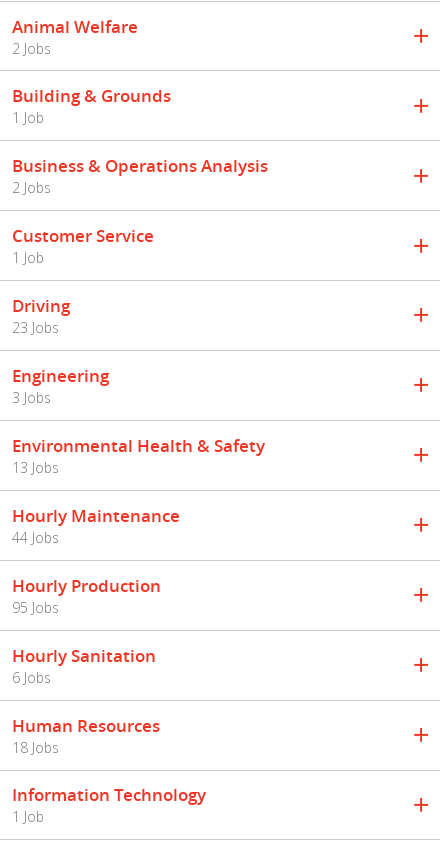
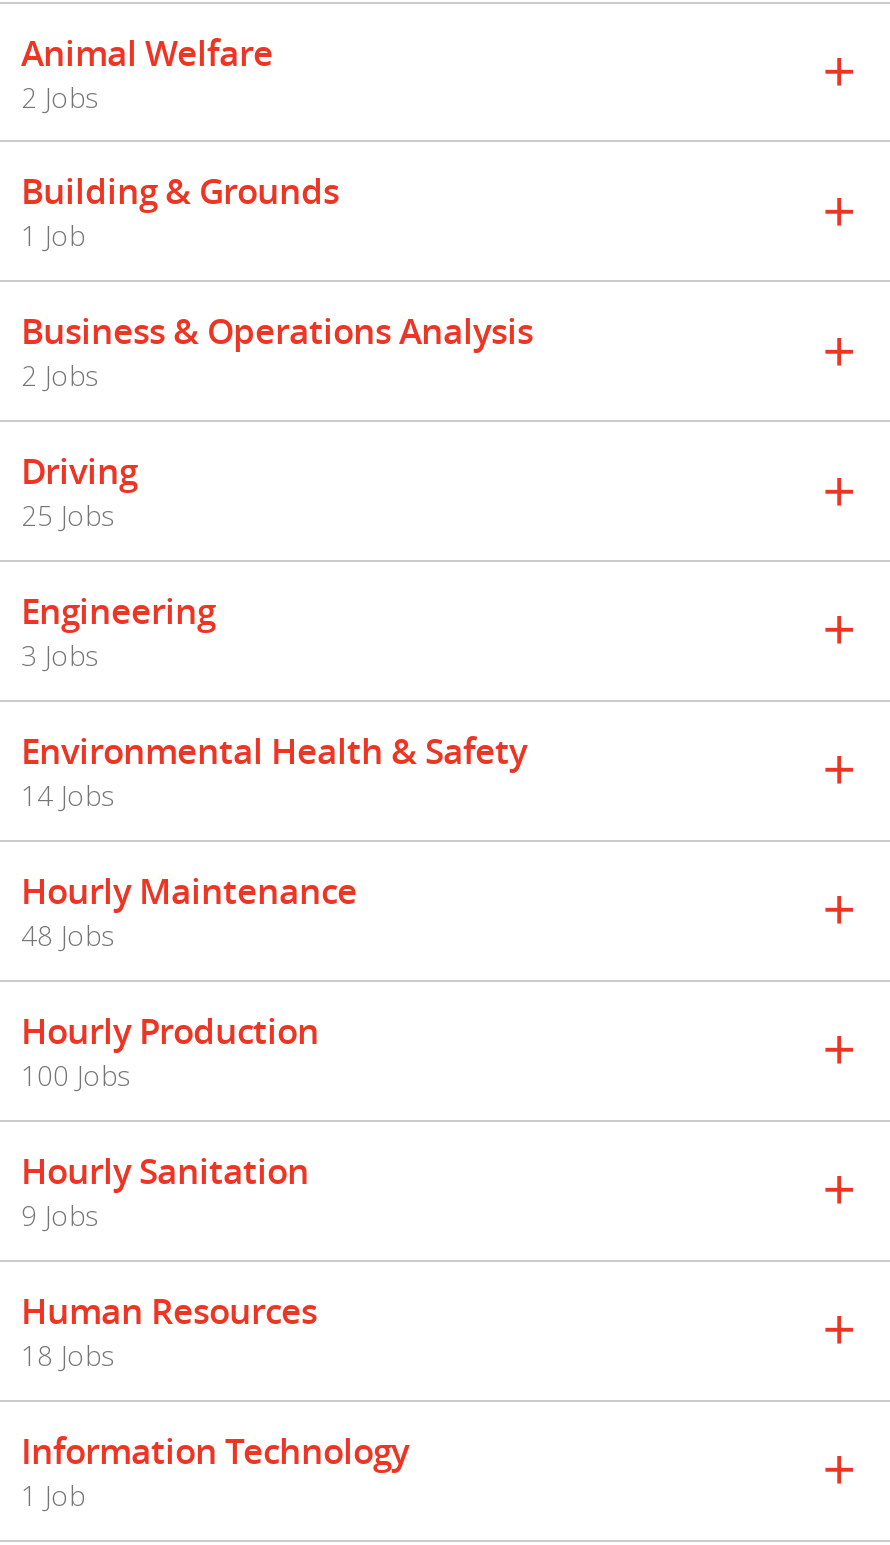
- Customer Service
- 1 Job

- 23 Jobs
+ 25 Jobs

- 13 Jobs
+ 14 Jobs

- 44 Jobs
+ 48 Jobs

- 95 Jobs
+ 100 Jobs

- 6 Jobs
+ 9 Jobs
